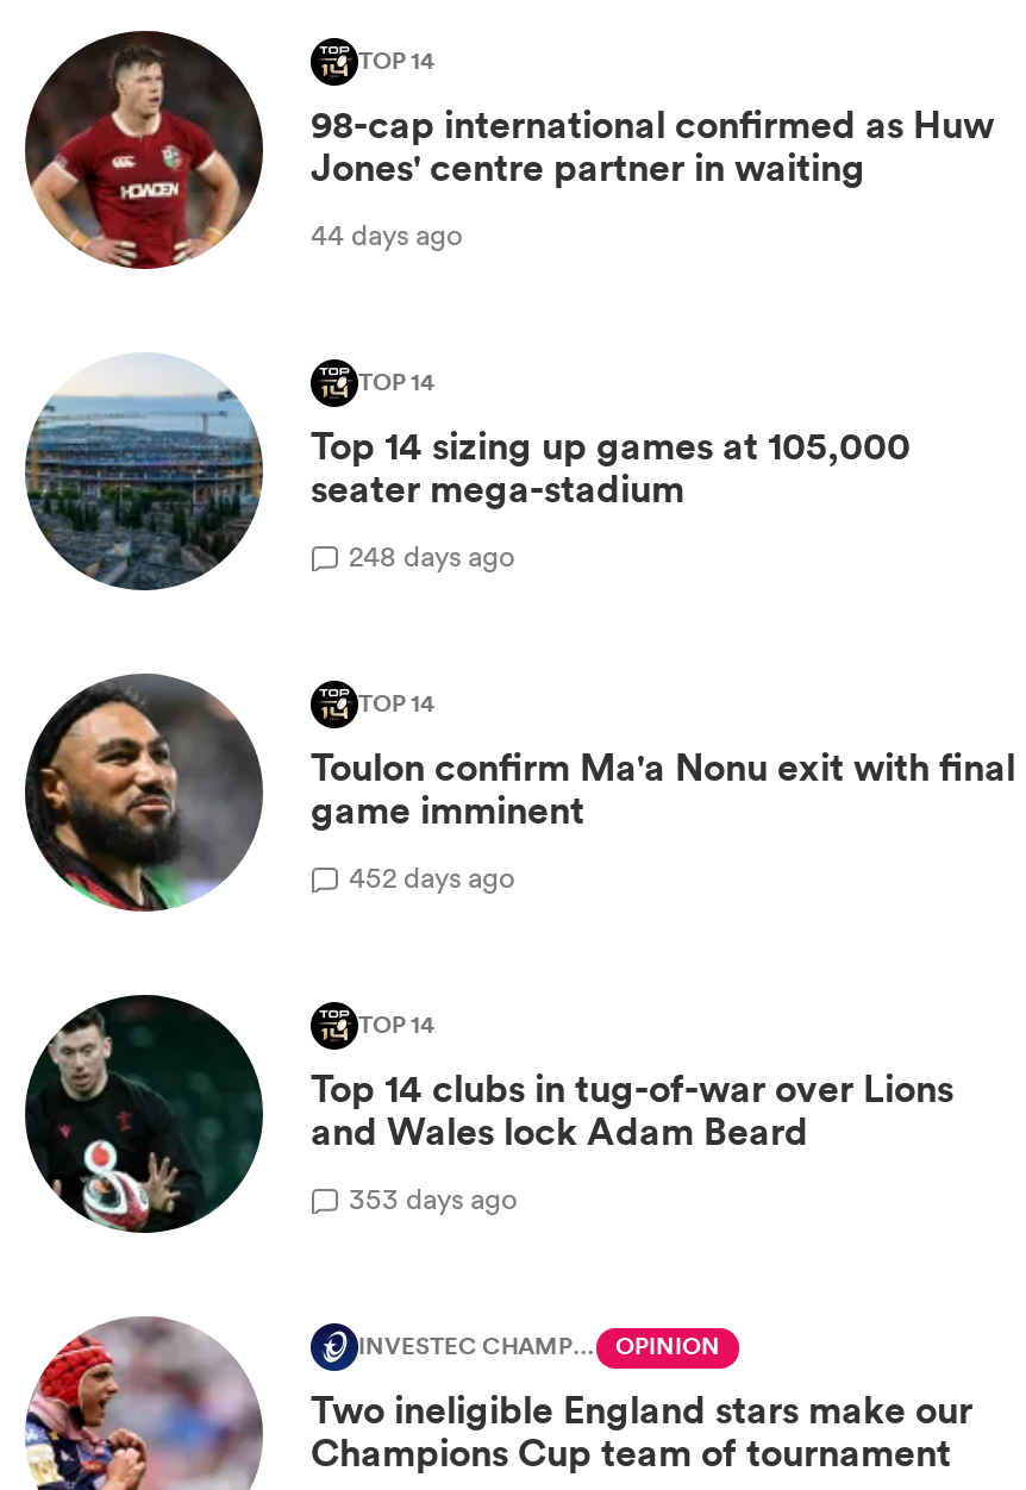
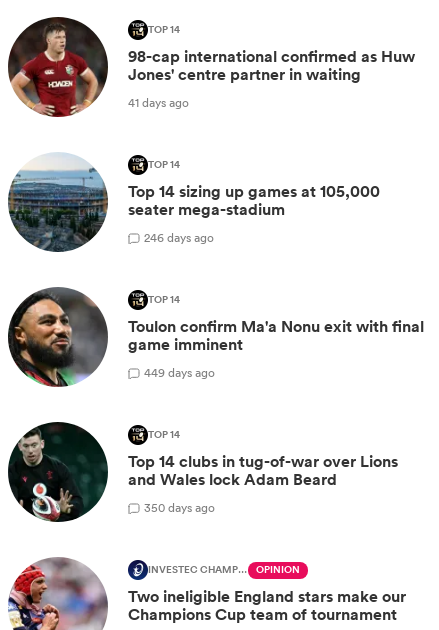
- 44 days ago
+ 41 days ago

- 248 days ago
+ 246 days ago

- 452 days ago
+ 449 days ago

- 353 days ago
+ 350 days ago
